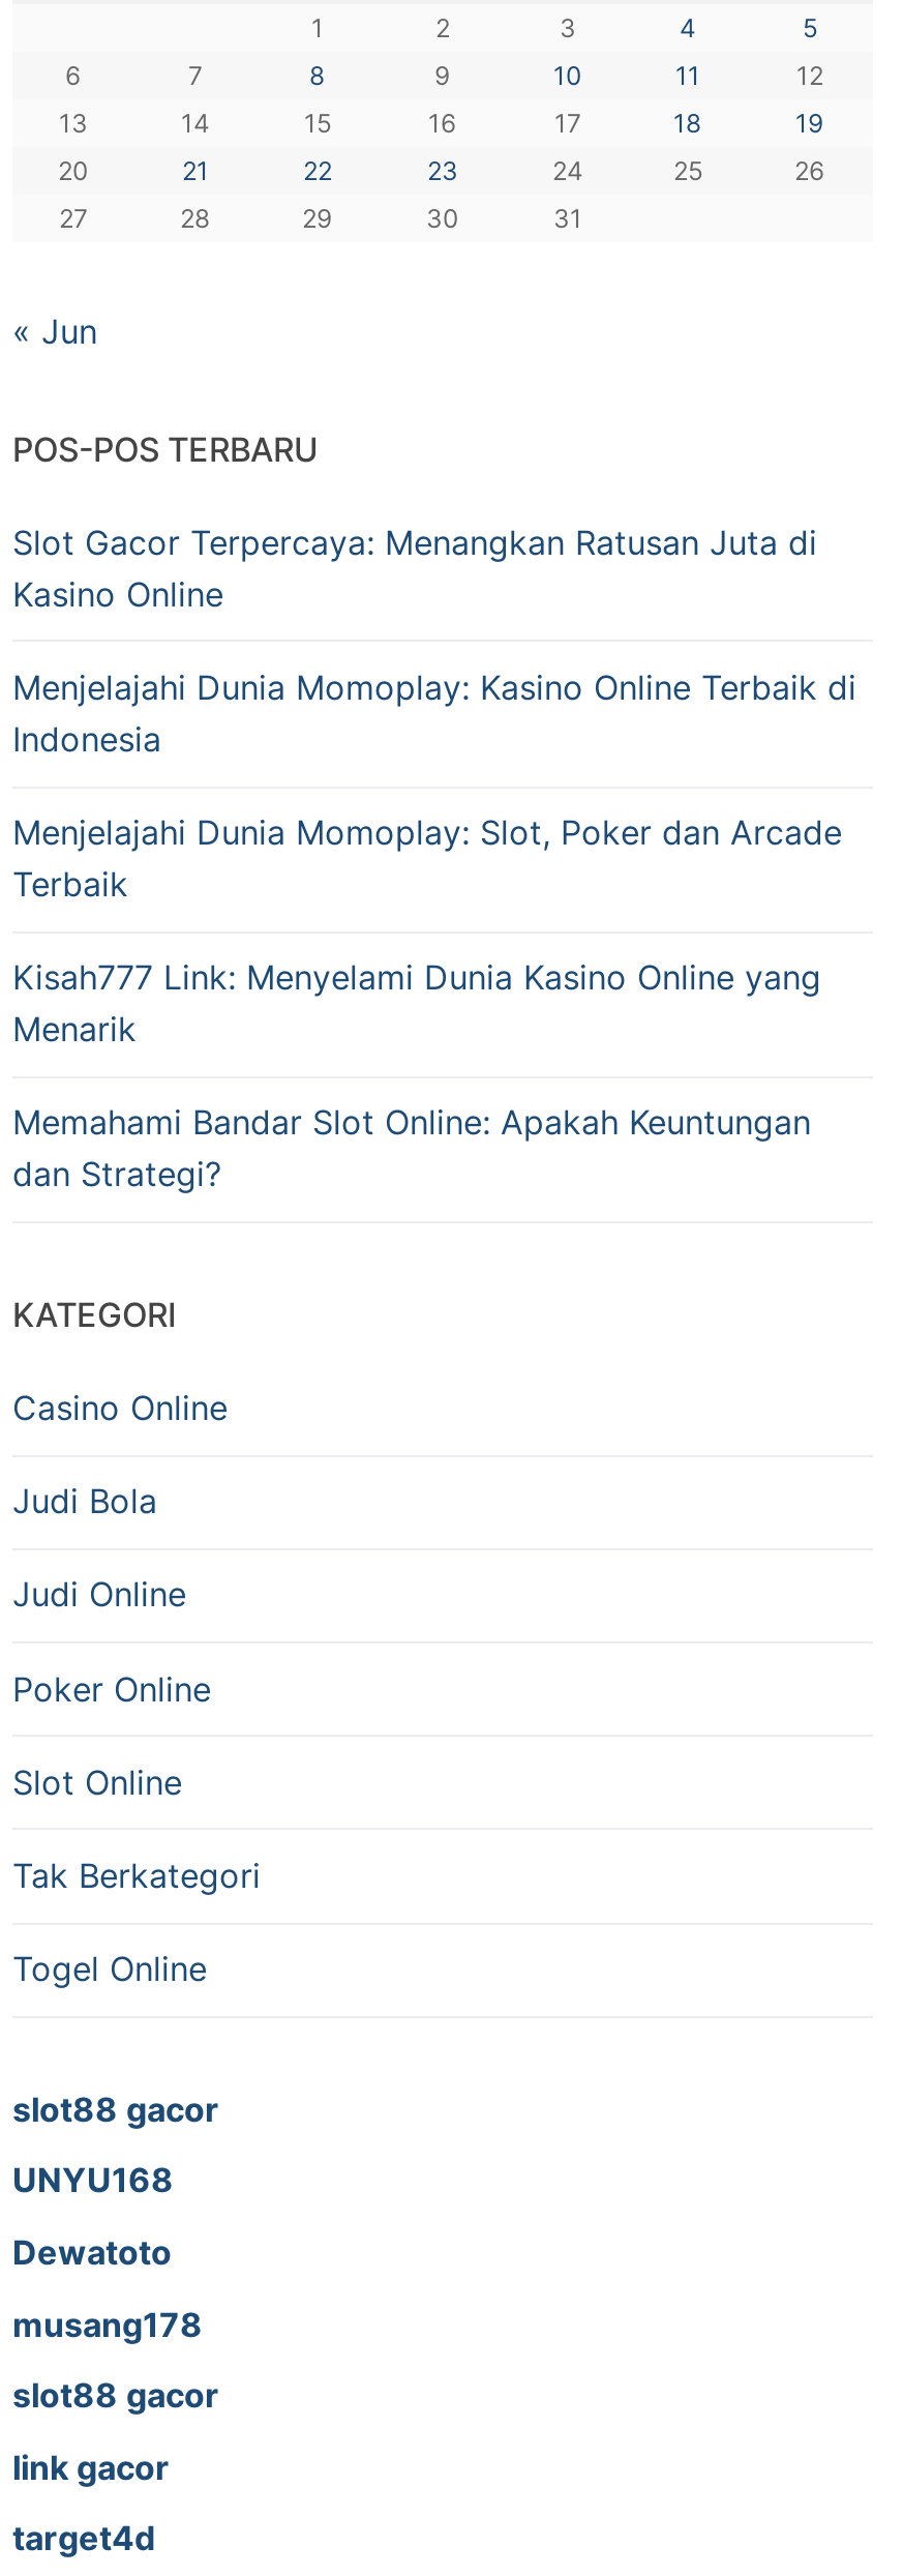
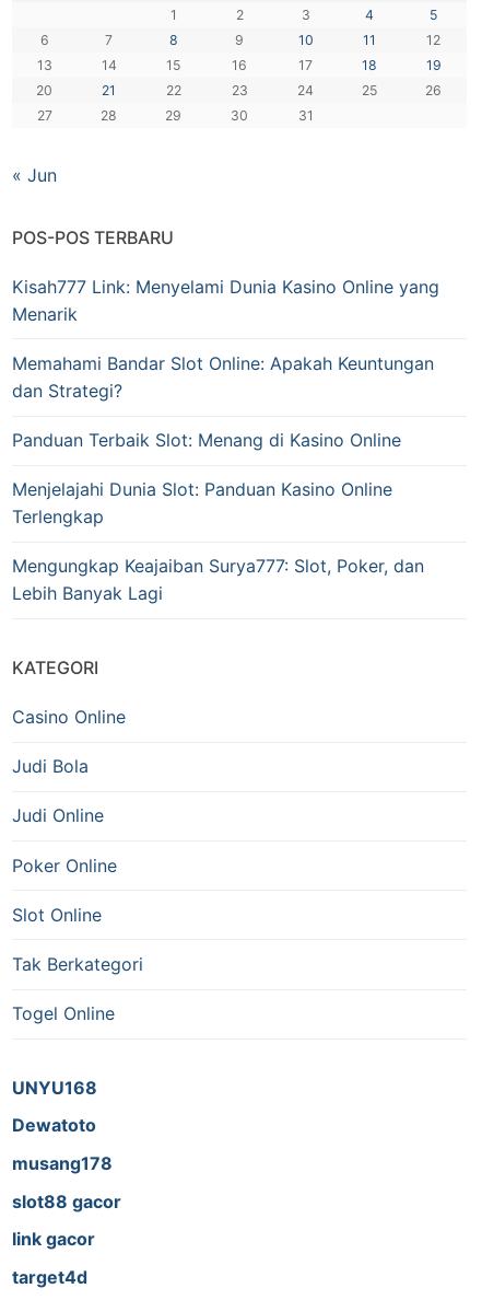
- Slot Gacor Terpercaya: Menangkan Ratusan Juta di
- Kasino Online
- Menjelajahi Dunia Momoplay: Kasino Online Terbaik di
- Indonesia
- Menjelajahi Dunia Momoplay: Slot, Poker dan Arcade
- Terbaik

moved up: Kisah777 Link: Menyelami Dunia Kasino Online yang | Menarik | Memahami Bandar Slot Online: Apakah Keuntungan | dan Strategi?

+ Panduan Terbaik Slot: Menang di Kasino Online
+ Menjelajahi Dunia Slot: Panduan Kasino Online
+ Terlengkap
+ Mengungkap Keajaiban Surya777: Slot, Poker, dan
+ Lebih Banyak Lagi

- slot88 gacor
